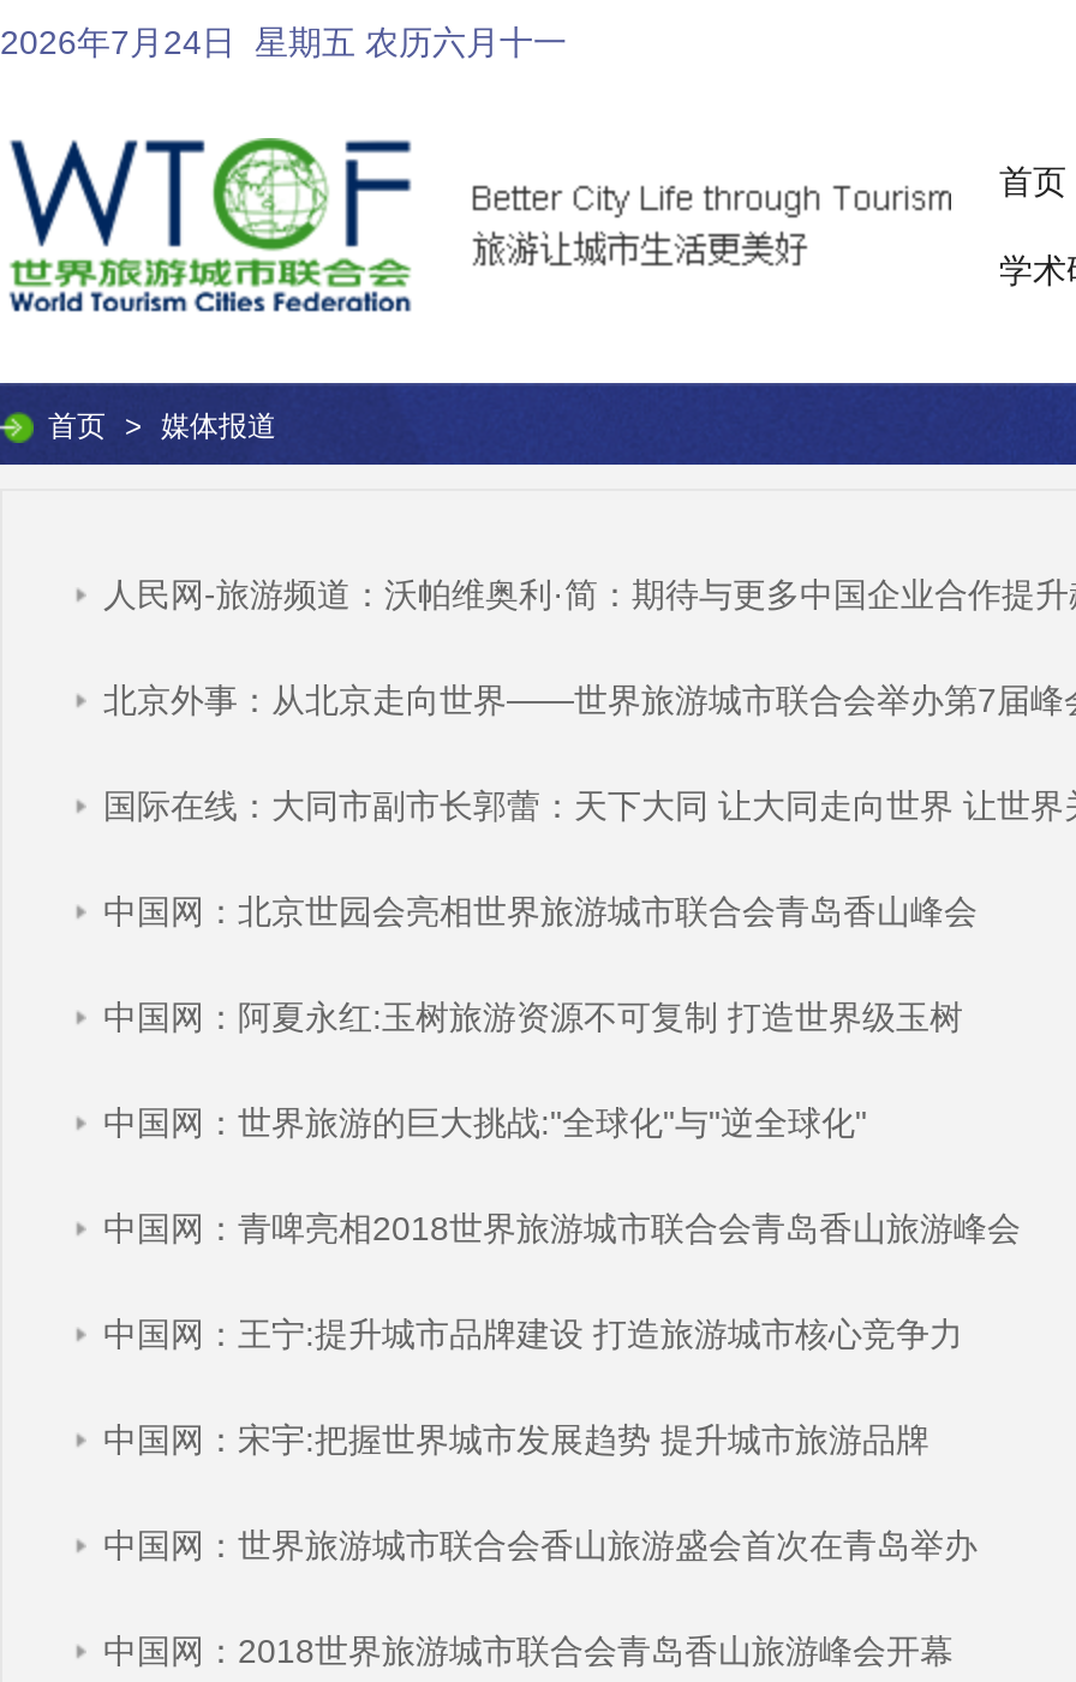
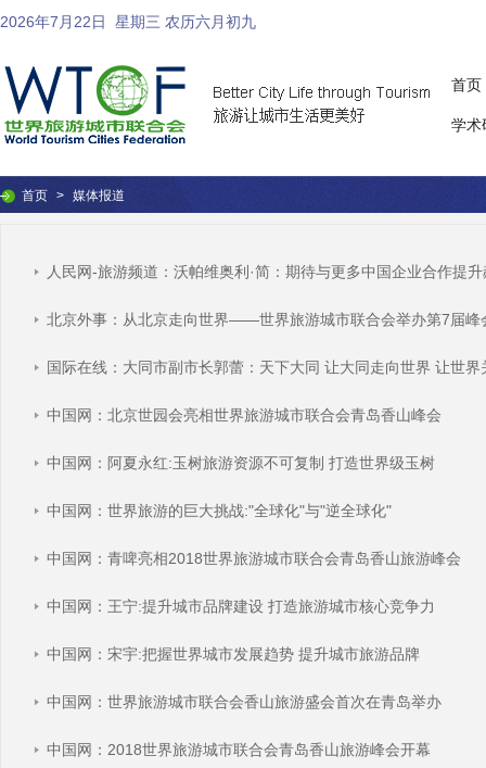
- 2026年7月24日 星期五 农历六月十一
+ 2026年7月22日 星期三 农历六月初九
